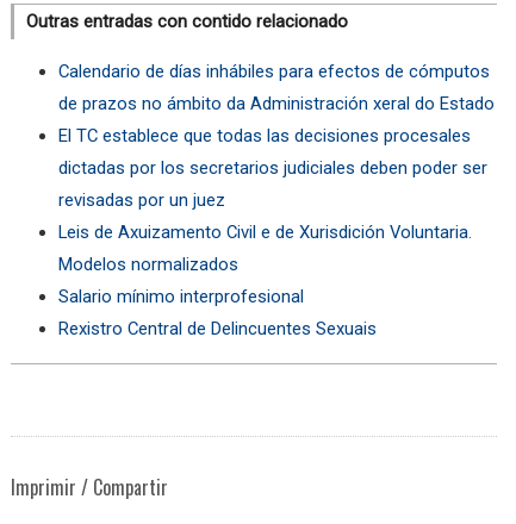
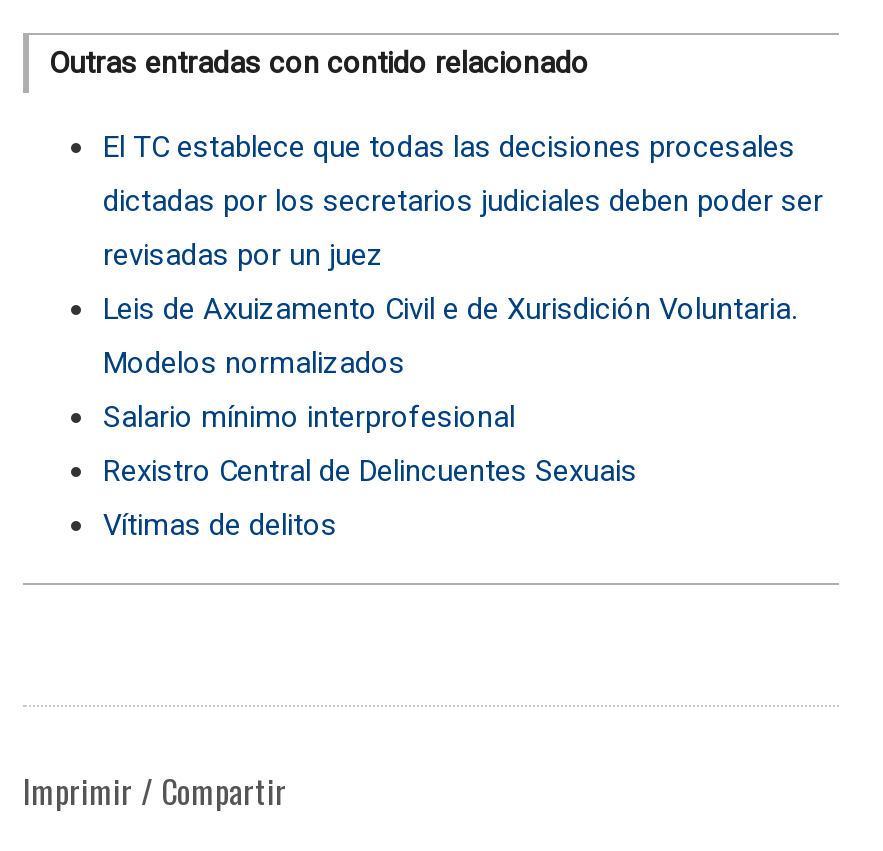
- Calendario de días inhábiles para efectos de cómputos
- de prazos no ámbito da Administración xeral do Estado

moved up: El TC establece que todas las decisiones procesales | dictadas por los secretarios judiciales deben poder ser | revisadas por un juez | Leis de Axuizamento Civil e de Xurisdición Voluntaria. | Modelos normalizados | Salario mínimo interprofesional | Rexistro Central de Delincuentes Sexuais

+ Vítimas de delitos
